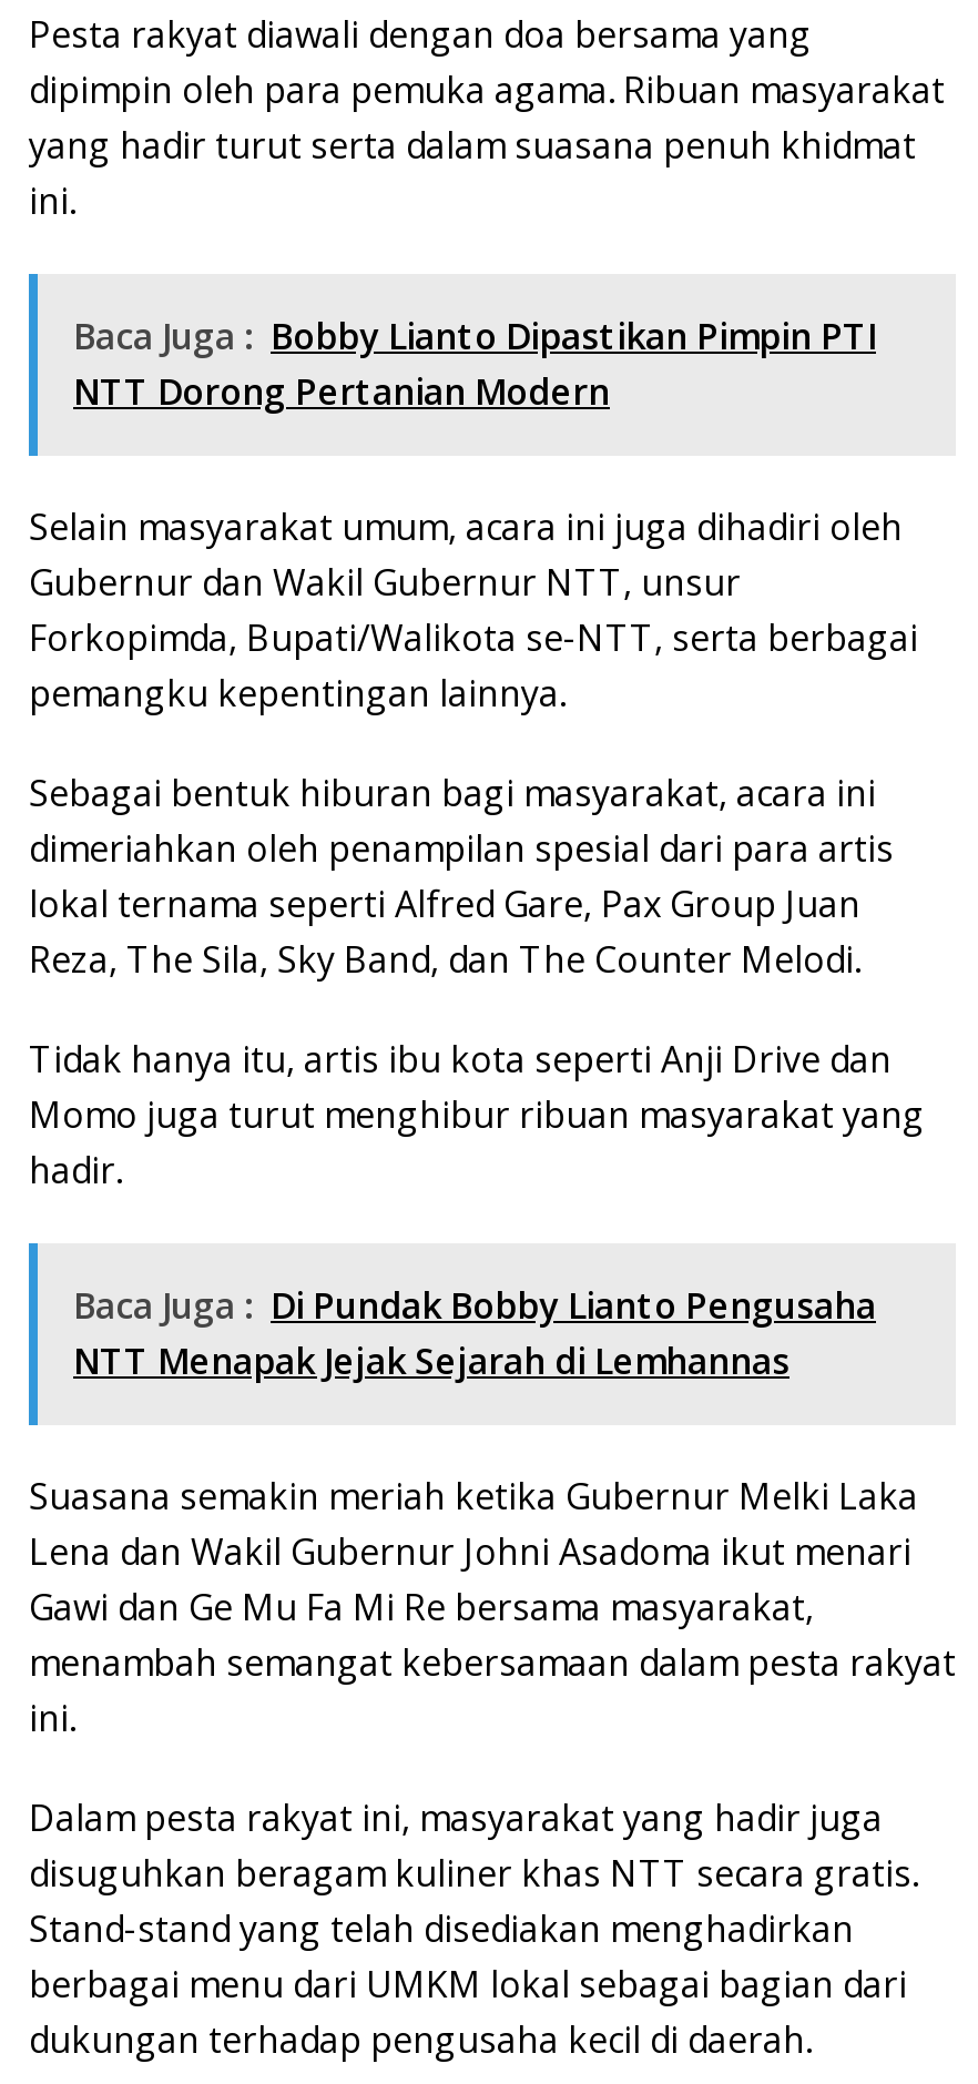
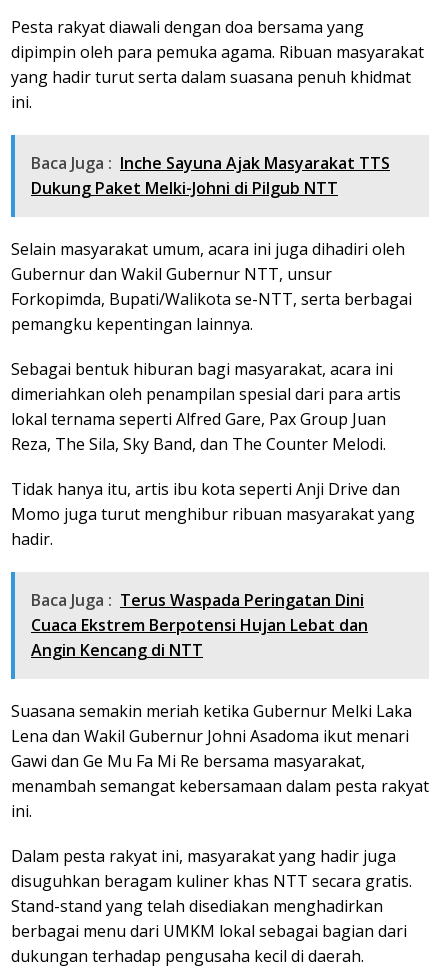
- Baca Juga : Bobby Lianto Dipastikan Pimpin PTI
- NTT Dorong Pertanian Modern
+ Baca Juga : Inche Sayuna Ajak Masyarakat TTS
+ Dukung Paket Melki-Johni di Pilgub NTT

- Baca Juga : Di Pundak Bobby Lianto Pengusaha
- NTT Menapak Jejak Sejarah di Lemhannas
+ Baca Juga : Terus Waspada Peringatan Dini
+ Cuaca Ekstrem Berpotensi Hujan Lebat dan
+ Angin Kencang di NTT
